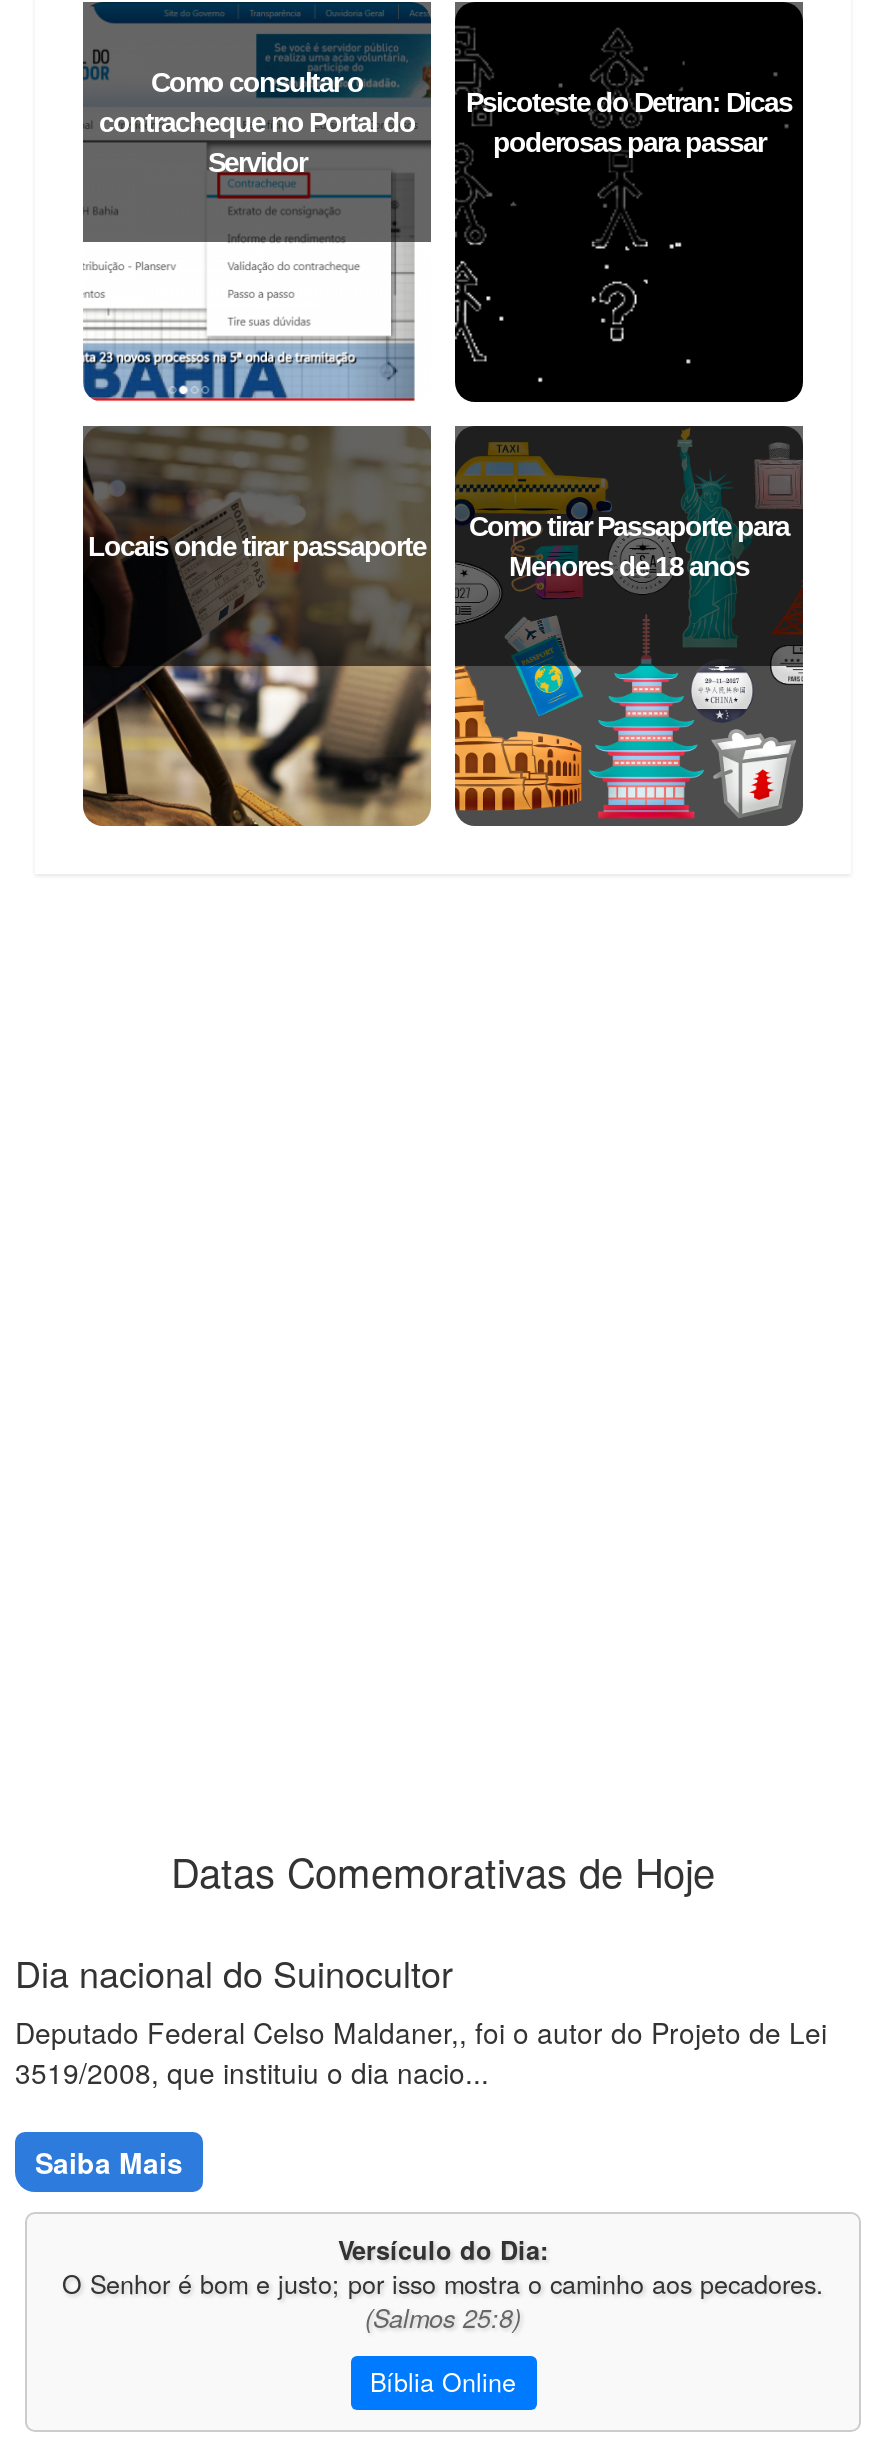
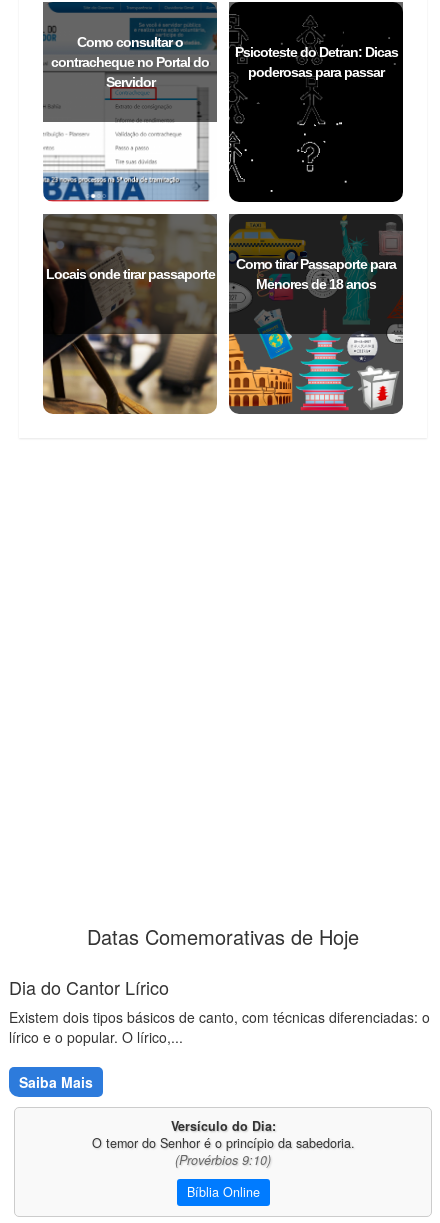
- Dia nacional do Suinocultor
- Deputado Federal Celso Maldaner,, foi o autor do Projeto de Lei
- 3519/2008, que instituiu o dia nacio...
+ Dia do Cantor Lírico
+ Existem dois tipos básicos de canto, com técnicas diferenciadas: o
+ lírico e o popular. O lírico,...

- O Senhor é bom e justo; por isso mostra o caminho aos pecadores.
- (Salmos 25:8)
+ O temor do Senhor é o princípio da sabedoria.
+ (Provérbios 9:10)
